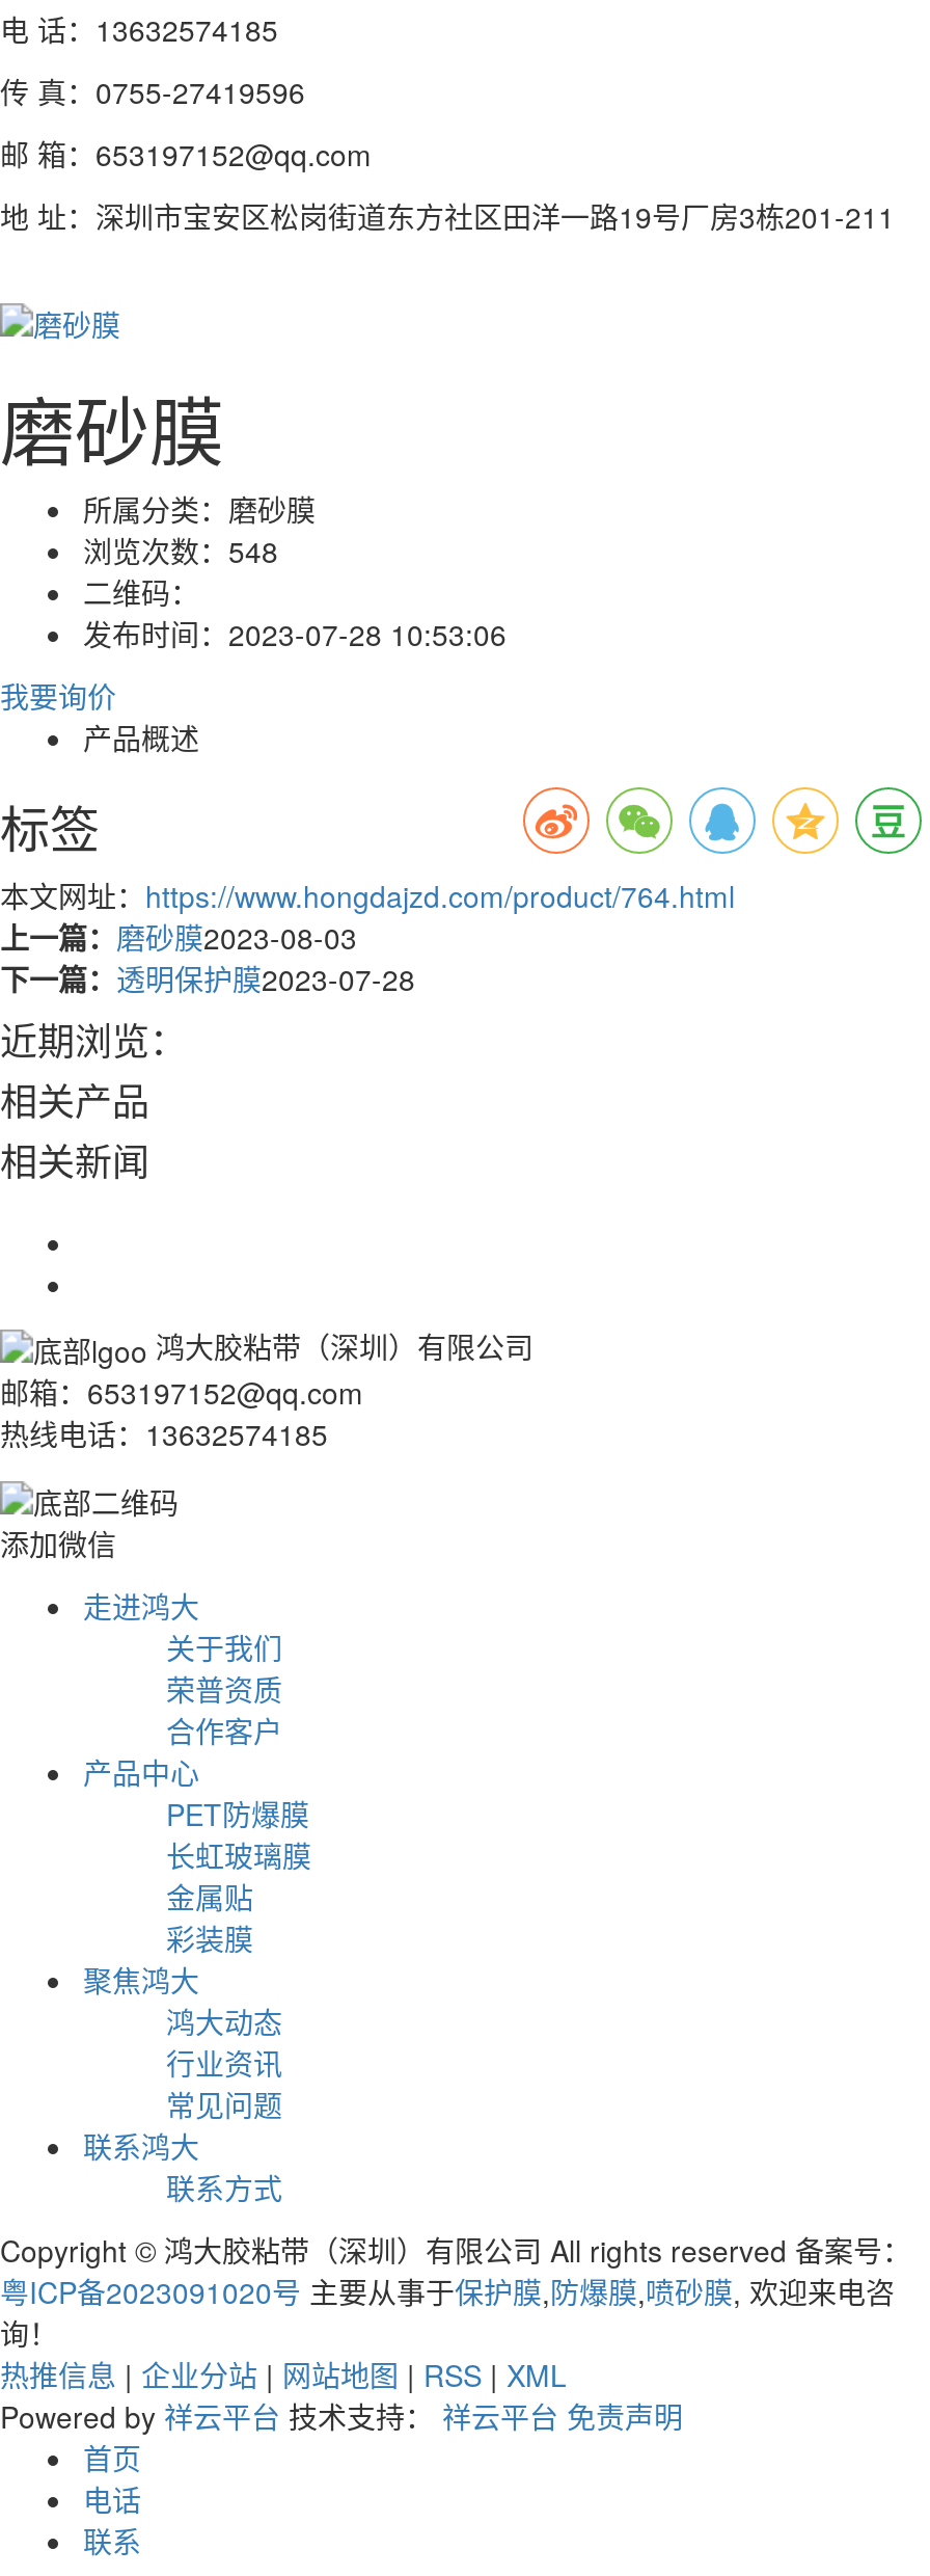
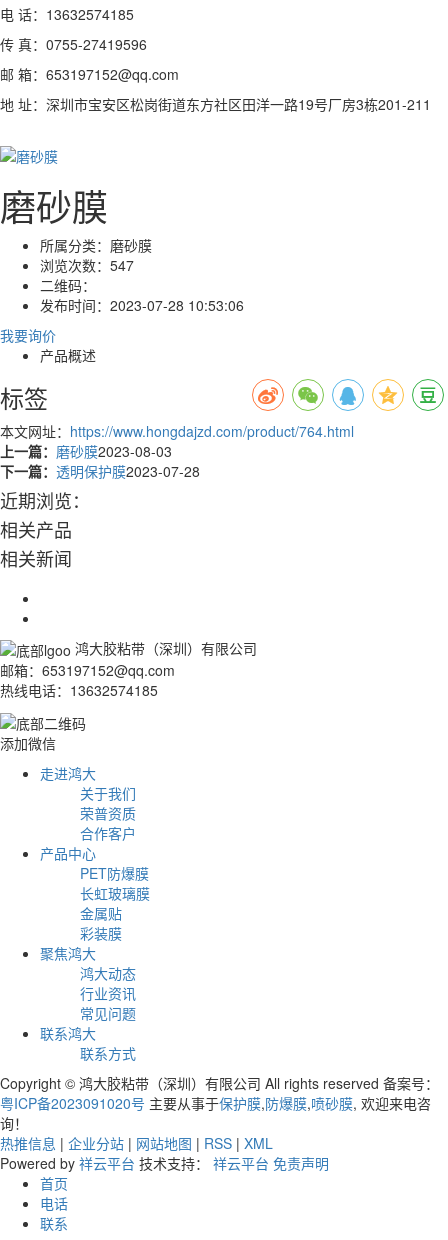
- 浏览次数：548
+ 浏览次数：547
